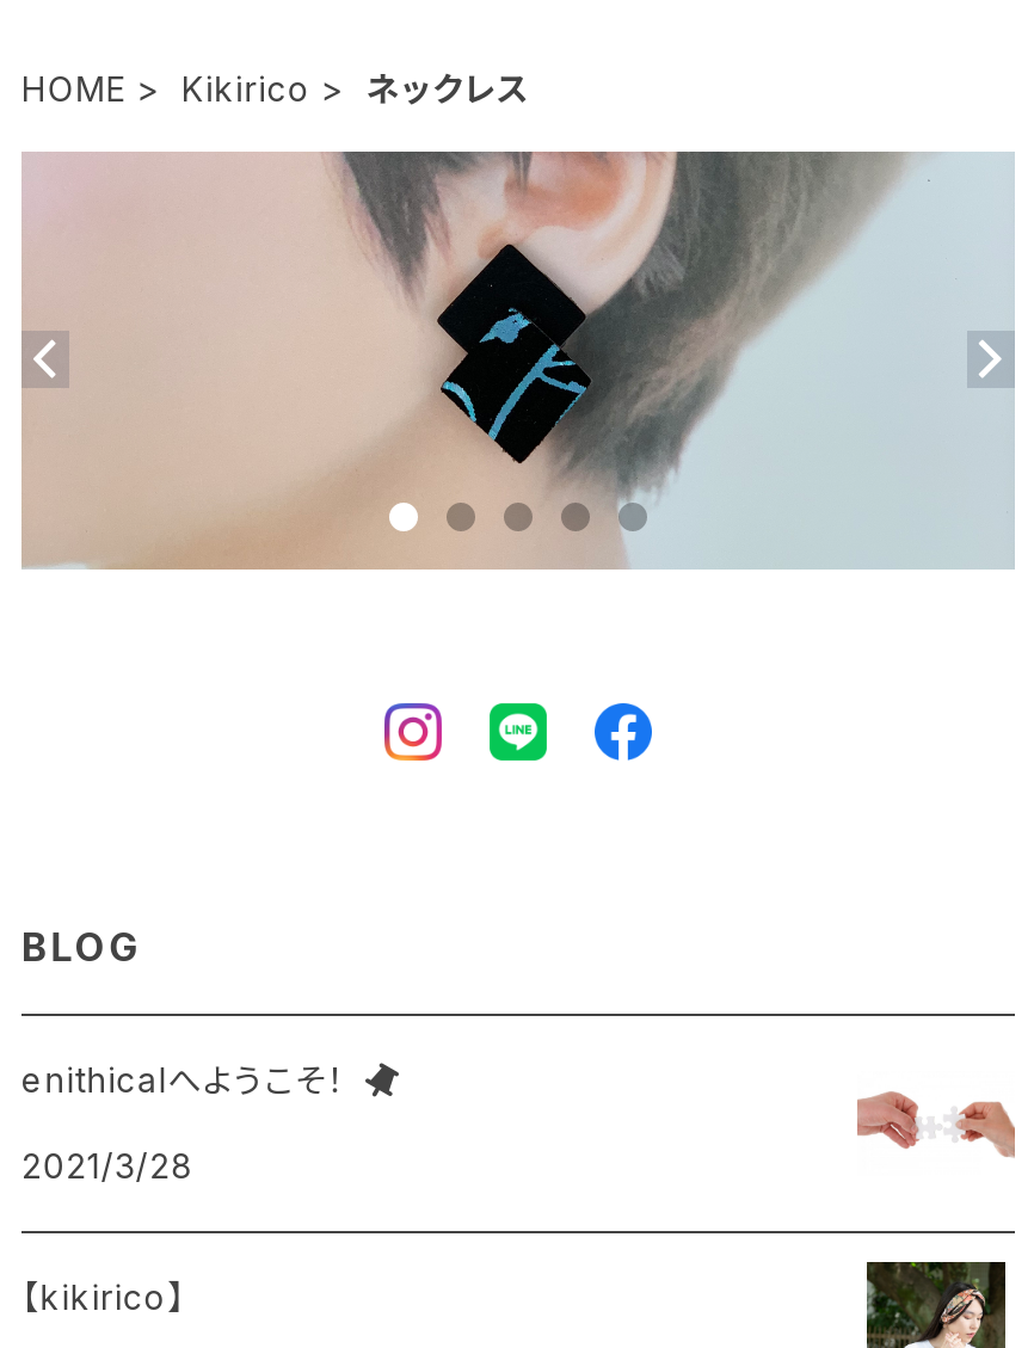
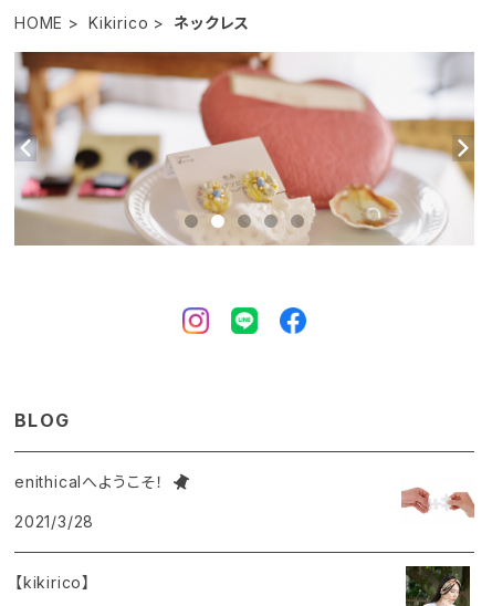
- [image]
+ [image]
